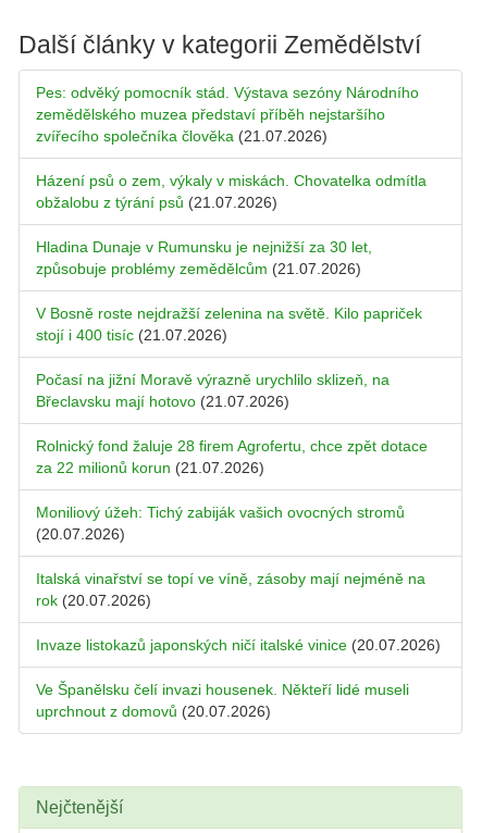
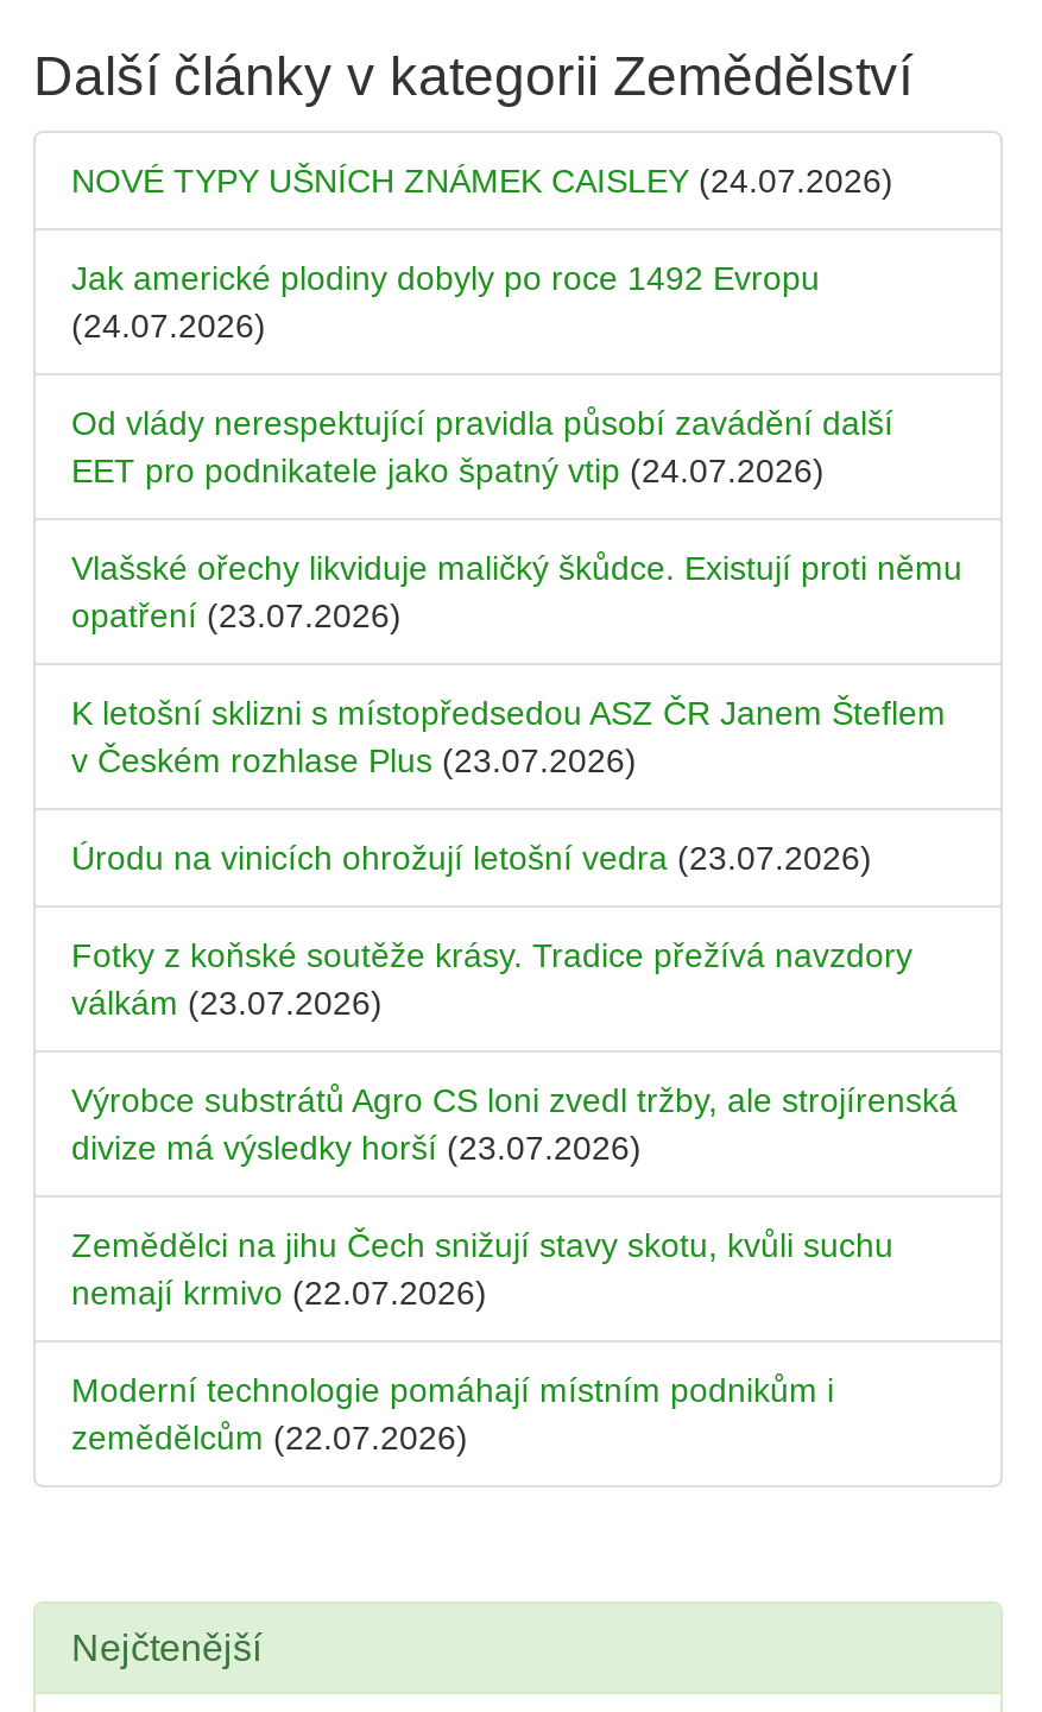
- Pes: odvěký pomocník stád. Výstava sezóny Národního
- zemědělského muzea představí příběh nejstaršího
- zvířecího společníka člověka (21.07.2026)
+ NOVÉ TYPY UŠNÍCH ZNÁMEK CAISLEY (24.07.2026)

- Házení psů o zem, výkaly v miskách. Chovatelka odmítla
- obžalobu z týrání psů (21.07.2026)
+ Jak americké plodiny dobyly po roce 1492 Evropu
+ (24.07.2026)

- Hladina Dunaje v Rumunsku je nejnižší za 30 let,
- způsobuje problémy zemědělcům (21.07.2026)
+ Od vlády nerespektující pravidla působí zavádění další
+ EET pro podnikatele jako špatný vtip (24.07.2026)

- V Bosně roste nejdražší zelenina na světě. Kilo papriček
- stojí i 400 tisíc (21.07.2026)
+ Vlašské ořechy likviduje maličký škůdce. Existují proti němu
+ opatření (23.07.2026)

- Počasí na jižní Moravě výrazně urychlilo sklizeň, na
- Břeclavsku mají hotovo (21.07.2026)
+ K letošní sklizni s místopředsedou ASZ ČR Janem Šteflem
+ v Českém rozhlase Plus (23.07.2026)

- Rolnický fond žaluje 28 firem Agrofertu, chce zpět dotace
- za 22 milionů korun (21.07.2026)
+ Úrodu na vinicích ohrožují letošní vedra (23.07.2026)

- Moniliový úžeh: Tichý zabiják vašich ovocných stromů
- (20.07.2026)
+ Fotky z koňské soutěže krásy. Tradice přežívá navzdory
+ válkám (23.07.2026)

- Italská vinařství se topí ve víně, zásoby mají nejméně na
- rok (20.07.2026)
+ Výrobce substrátů Agro CS loni zvedl tržby, ale strojírenská
+ divize má výsledky horší (23.07.2026)

- Invaze listokazů japonských ničí italské vinice (20.07.2026)
+ Zemědělci na jihu Čech snižují stavy skotu, kvůli suchu
+ nemají krmivo (22.07.2026)

- Ve Španělsku čelí invazi housenek. Někteří lidé museli
- uprchnout z domovů (20.07.2026)
+ Moderní technologie pomáhají místním podnikům i
+ zemědělcům (22.07.2026)
